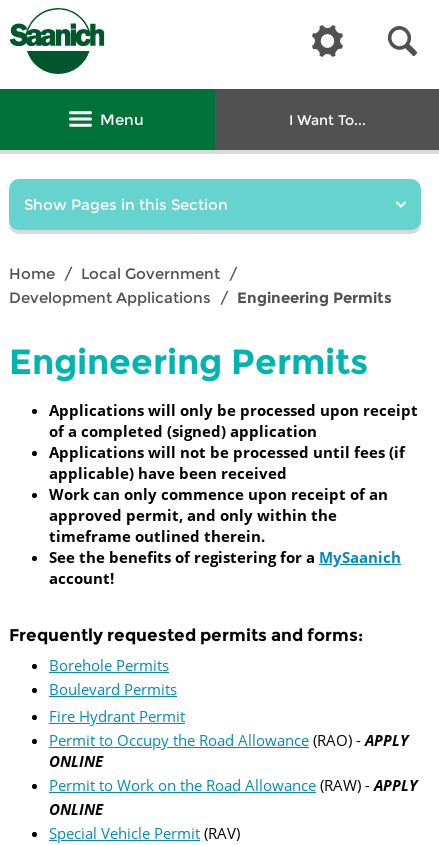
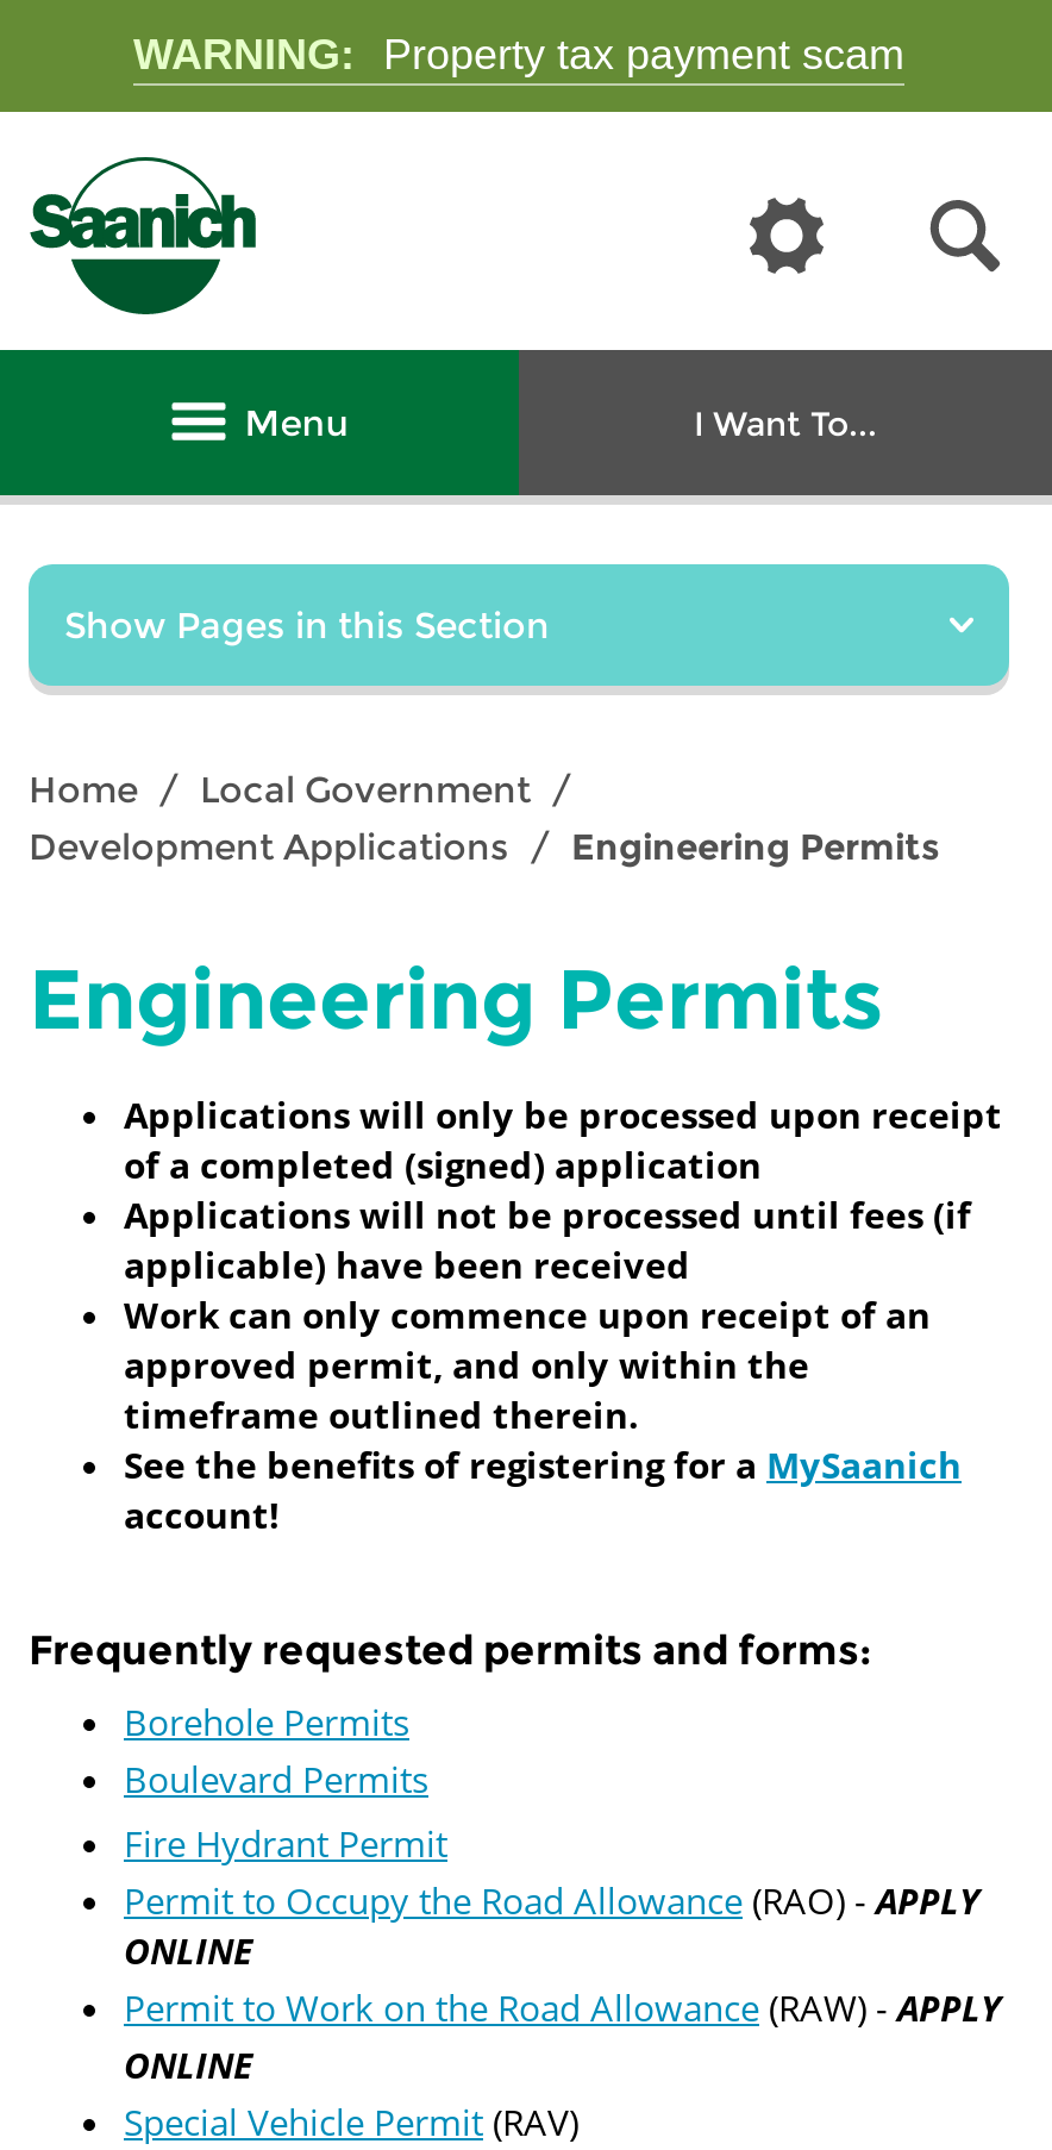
+ WARNING: Property tax payment scam
